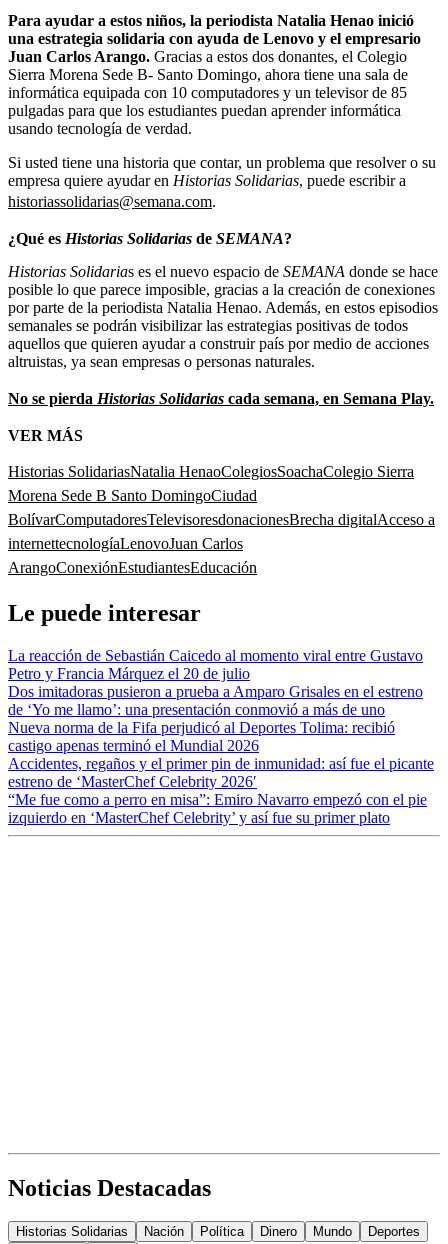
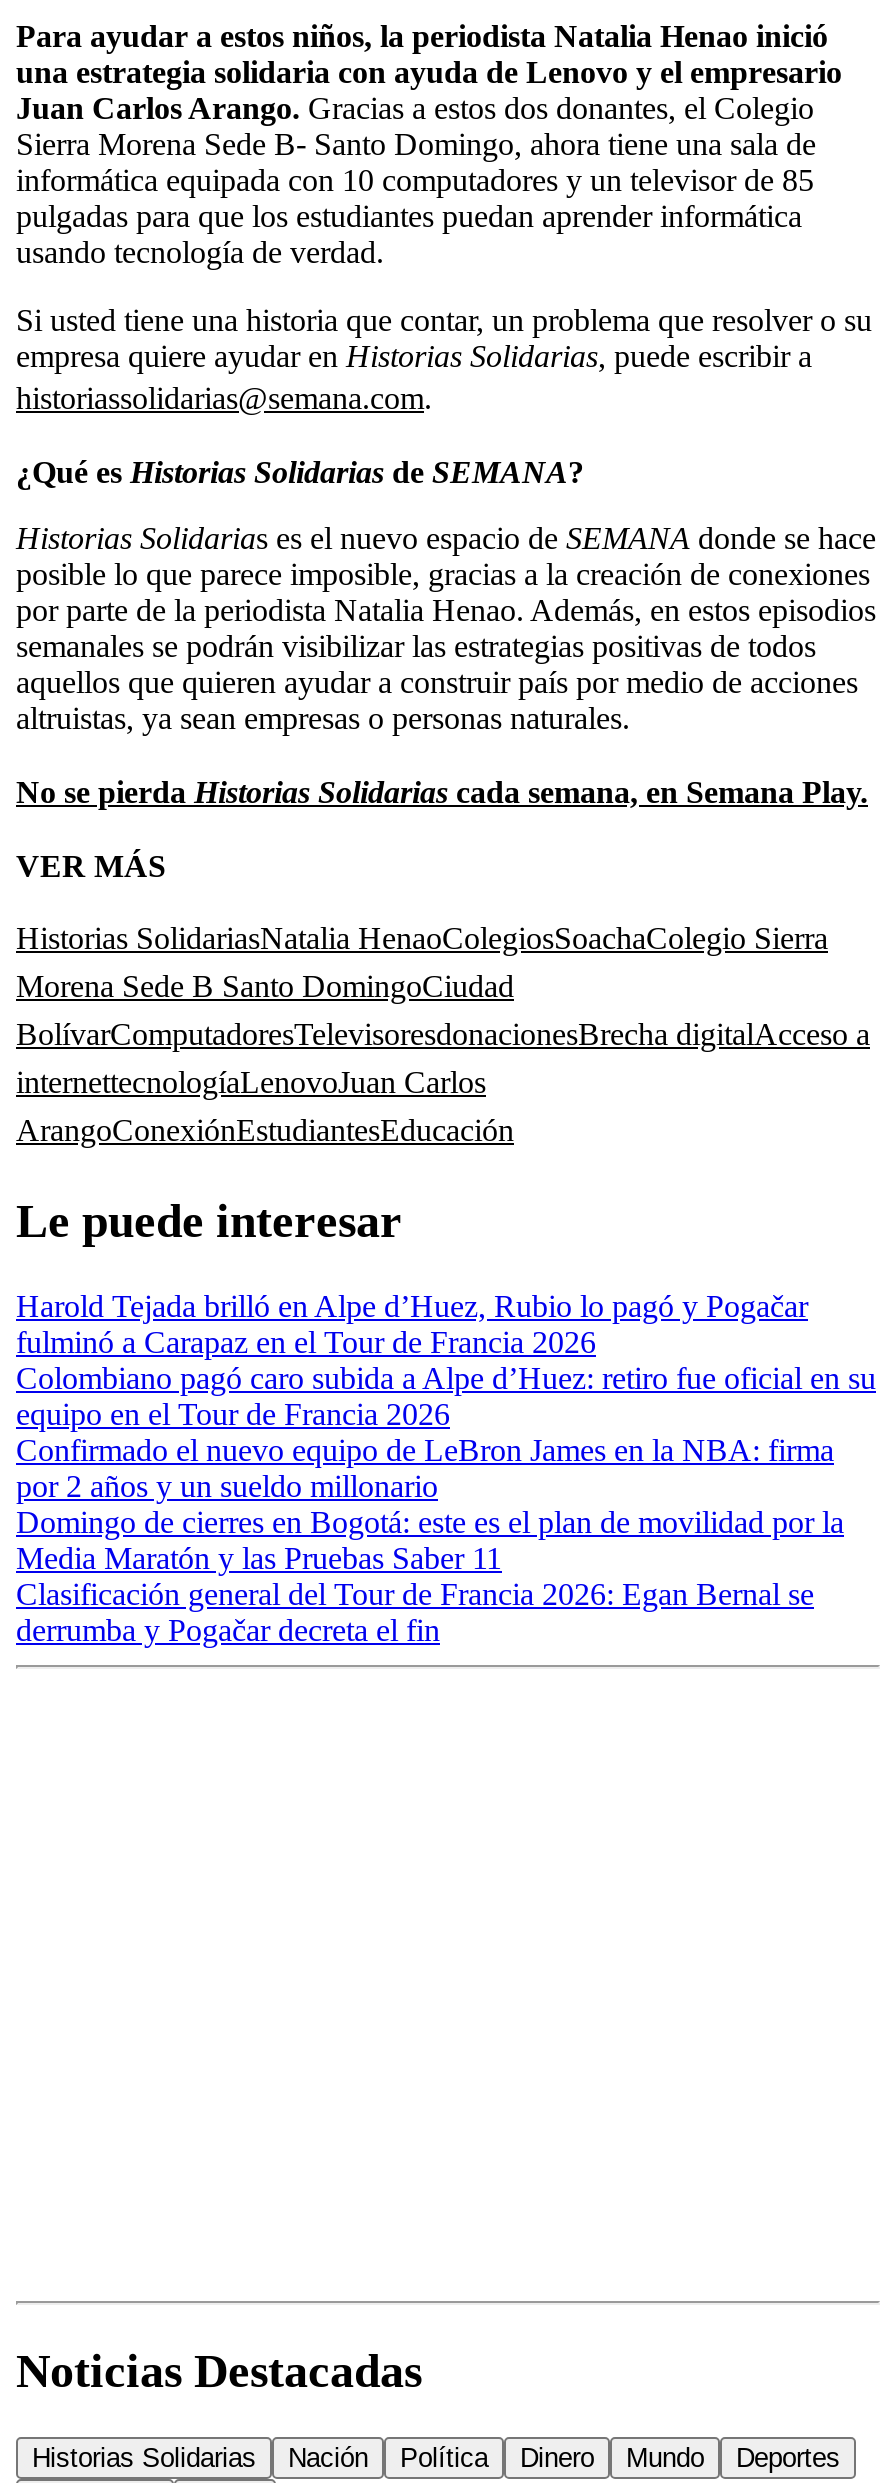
- La reacción de Sebastián Caicedo al momento viral entre Gustavo
- Petro y Francia Márquez el 20 de julio
- Dos imitadoras pusieron a prueba a Amparo Grisales en el estreno
- de ‘Yo me llamo’: una presentación conmovió a más de uno
- Nueva norma de la Fifa perjudicó al Deportes Tolima: recibió
- castigo apenas terminó el Mundial 2026
- Accidentes, regaños y el primer pin de inmunidad: así fue el picante
- estreno de ‘MasterChef Celebrity 2026′
- “Me fue como a perro en misa”: Emiro Navarro empezó con el pie
- izquierdo en ‘MasterChef Celebrity’ y así fue su primer plato
+ Harold Tejada brilló en Alpe d’Huez, Rubio lo pagó y Pogačar
+ fulminó a Carapaz en el Tour de Francia 2026
+ Colombiano pagó caro subida a Alpe d’Huez: retiro fue oficial en su
+ equipo en el Tour de Francia 2026
+ Confirmado el nuevo equipo de LeBron James en la NBA: firma
+ por 2 años y un sueldo millonario
+ Domingo de cierres en Bogotá: este es el plan de movilidad por la
+ Media Maratón y las Pruebas Saber 11
+ Clasificación general del Tour de Francia 2026: Egan Bernal se
+ derrumba y Pogačar decreta el fin
